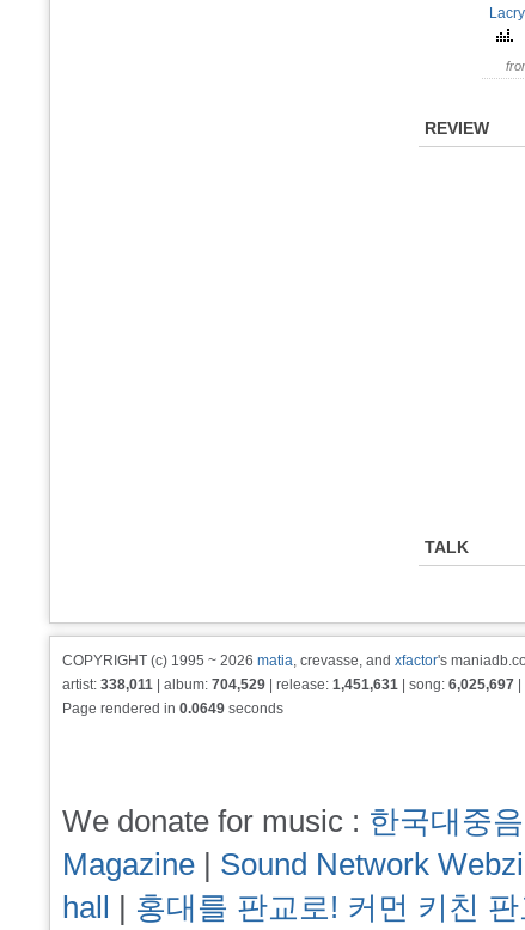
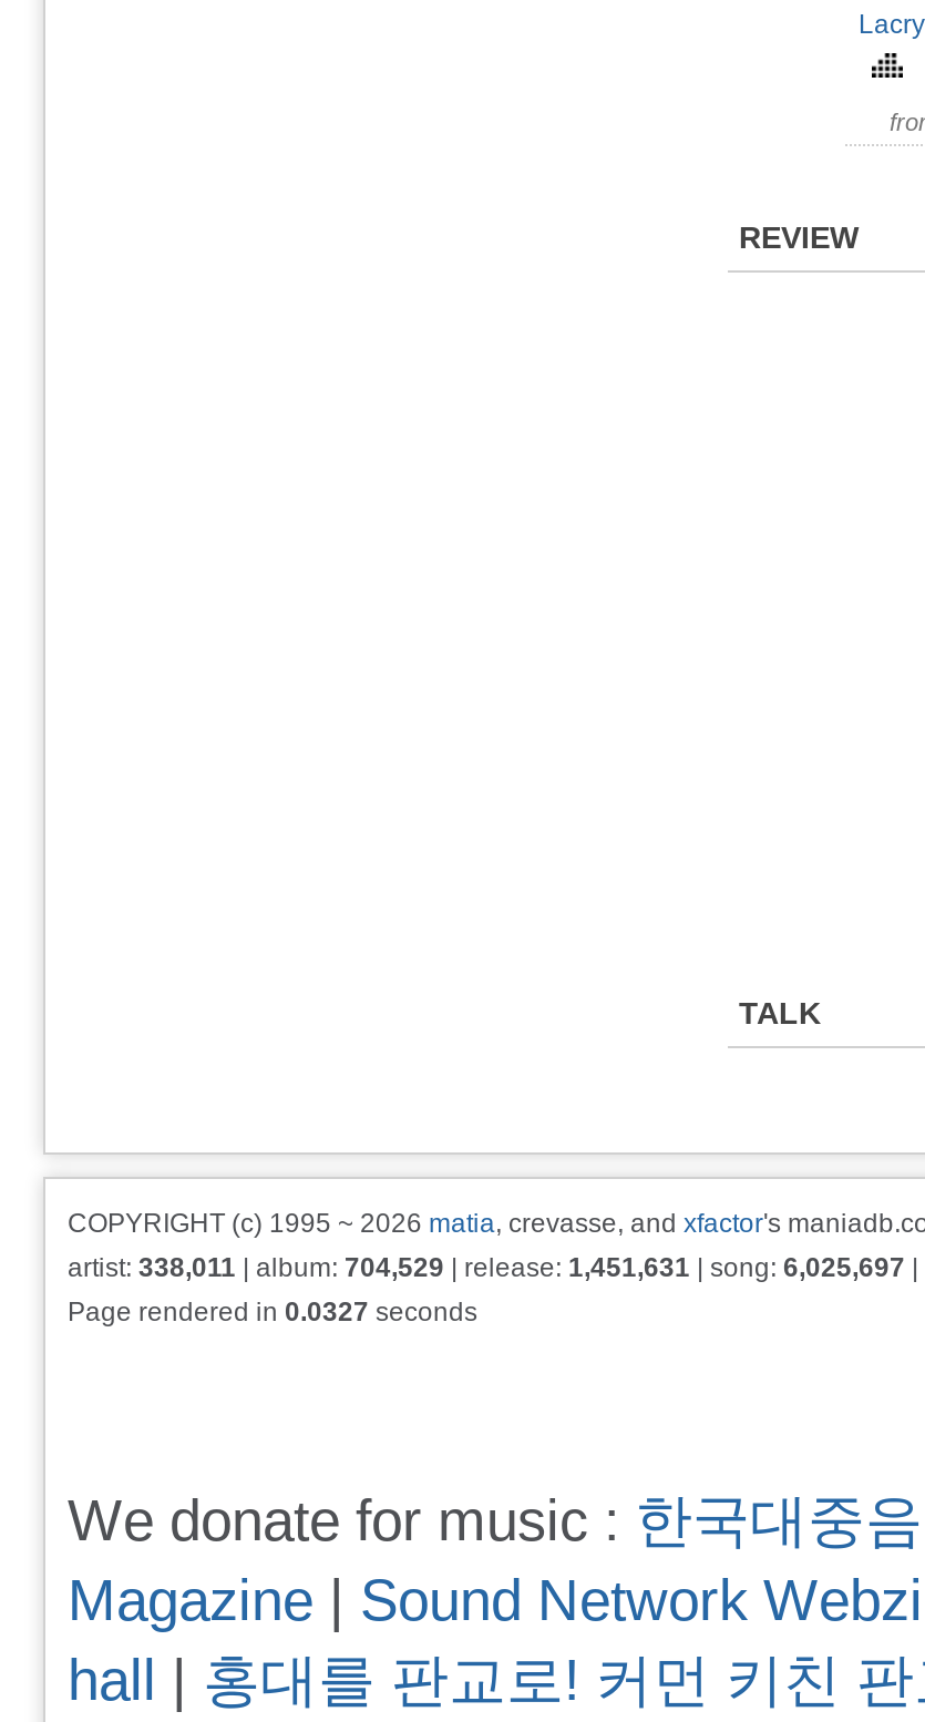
- Page rendered in 0.0649 seconds
+ Page rendered in 0.0327 seconds
